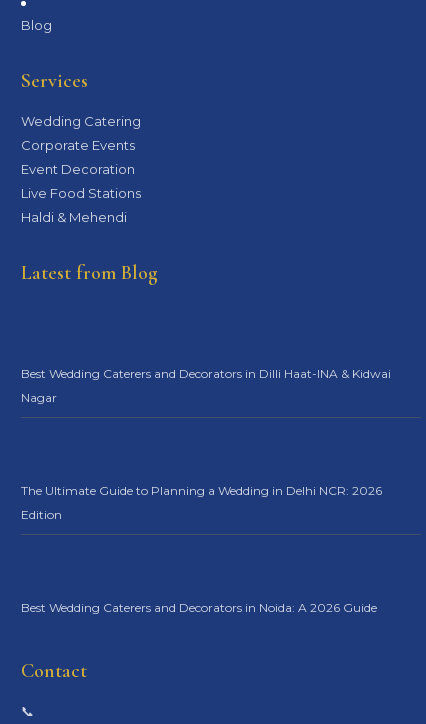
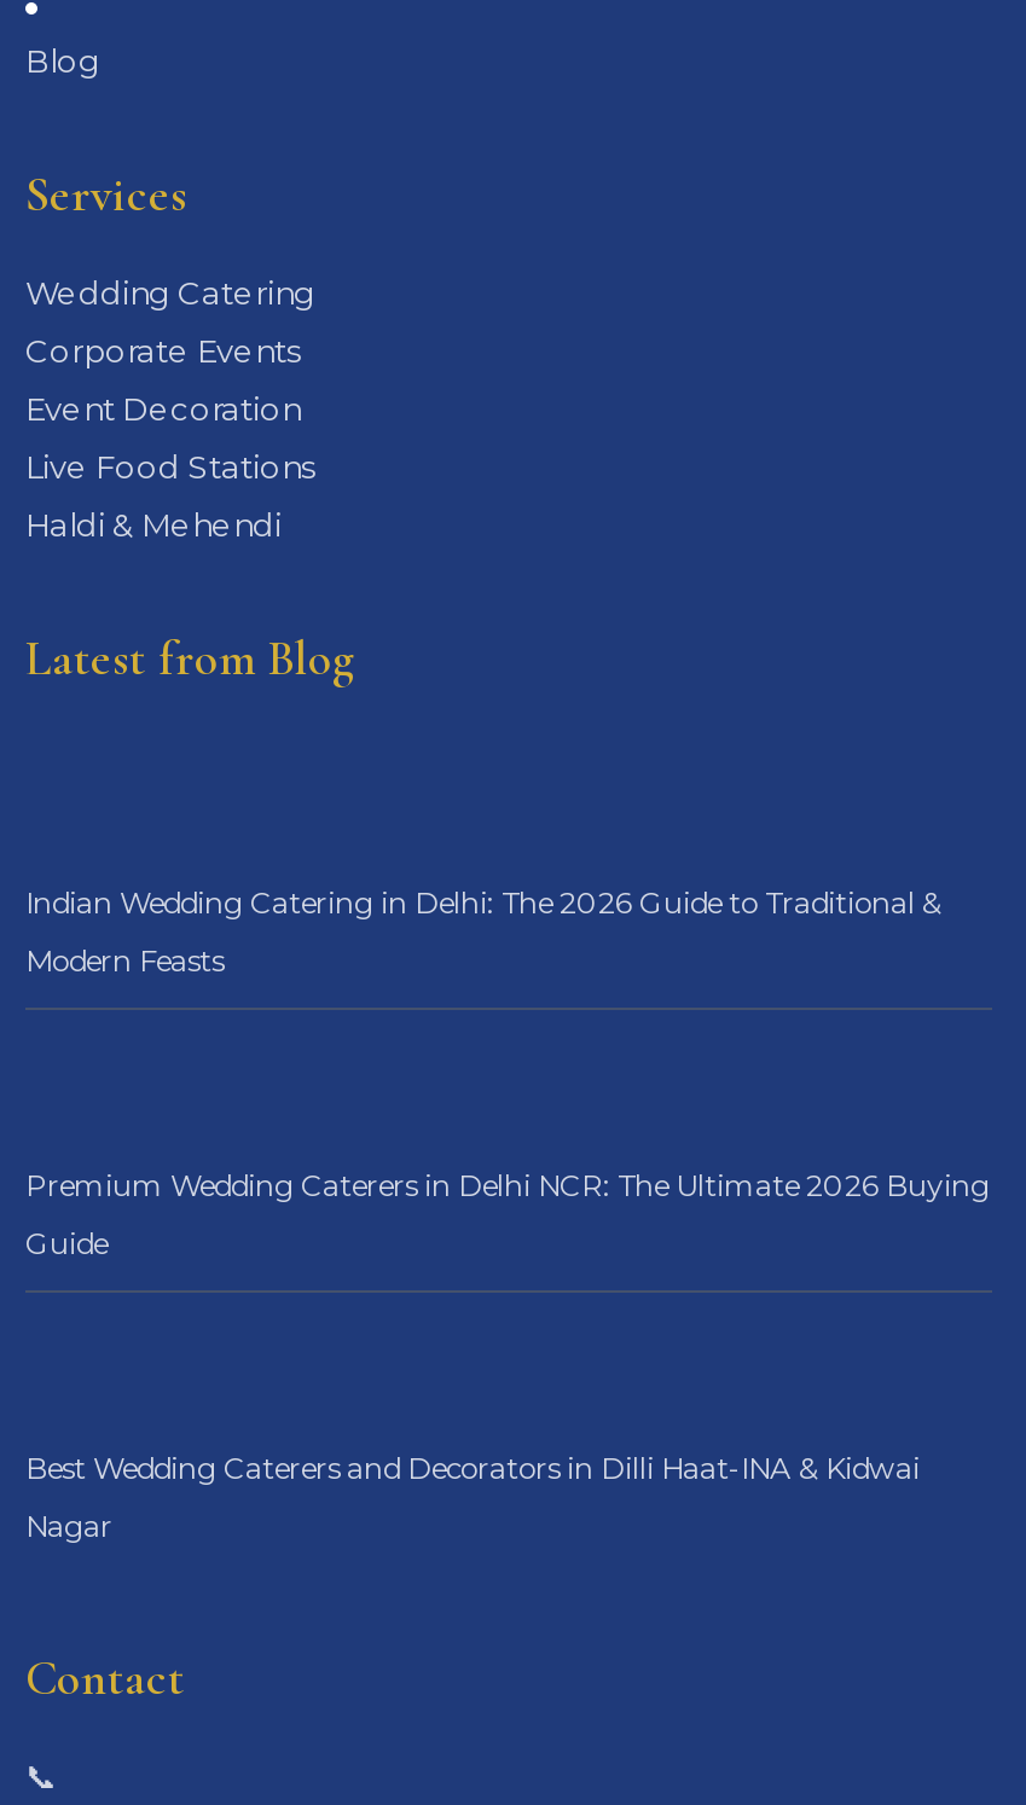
+ Indian Wedding Catering in Delhi: The 2026 Guide to Traditional &
+ Modern Feasts

+ Premium Wedding Caterers in Delhi NCR: The Ultimate 2026 Buying
+ Guide

moved down: Best Wedding Caterers and Decorators in Dilli Haat-INA & Kidwai | Nagar

- The Ultimate Guide to Planning a Wedding in Delhi NCR: 2026
- Edition

- Best Wedding Caterers and Decorators in Noida: A 2026 Guide
